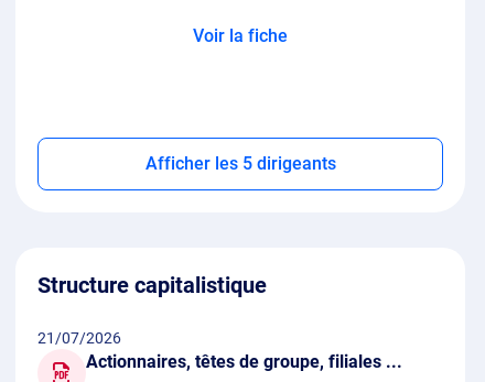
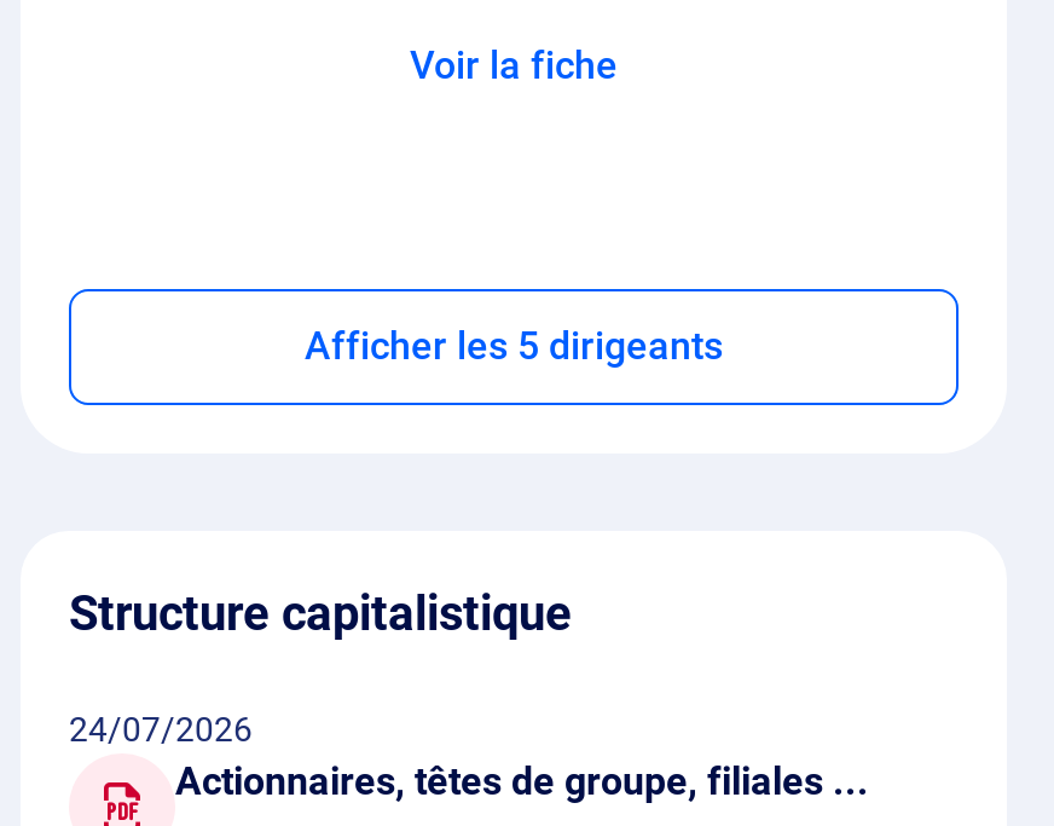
- 21/07/2026
+ 24/07/2026
